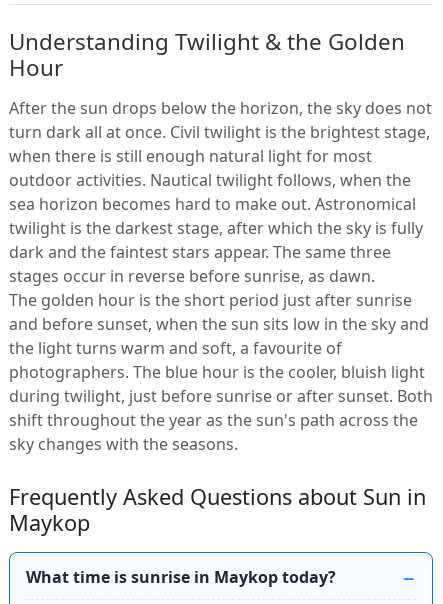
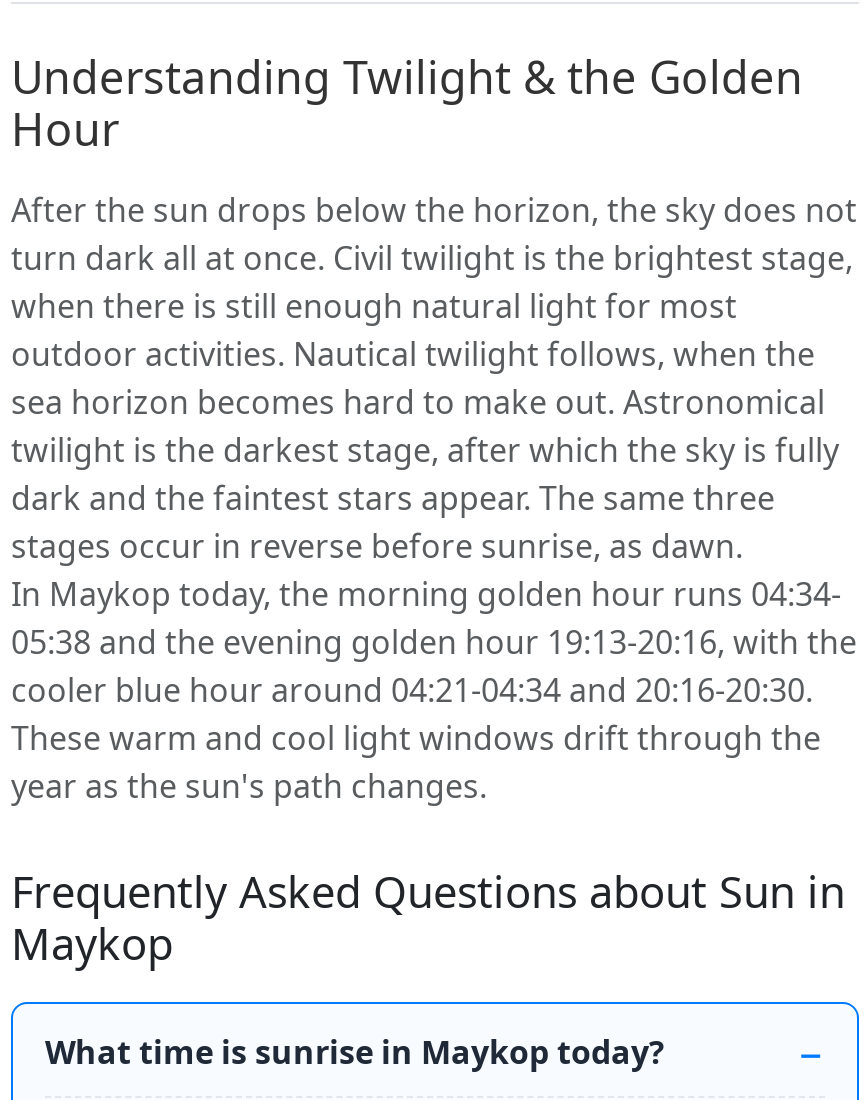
- The golden hour is the short period just after sunrise
- and before sunset, when the sun sits low in the sky and
- the light turns warm and soft, a favourite of
- photographers. The blue hour is the cooler, bluish light
- during twilight, just before sunrise or after sunset. Both
- shift throughout the year as the sun's path across the
- sky changes with the seasons.
+ In Maykop today, the morning golden hour runs 04:34-
+ 05:38 and the evening golden hour 19:13-20:16, with the
+ cooler blue hour around 04:21-04:34 and 20:16-20:30.
+ These warm and cool light windows drift through the
+ year as the sun's path changes.
